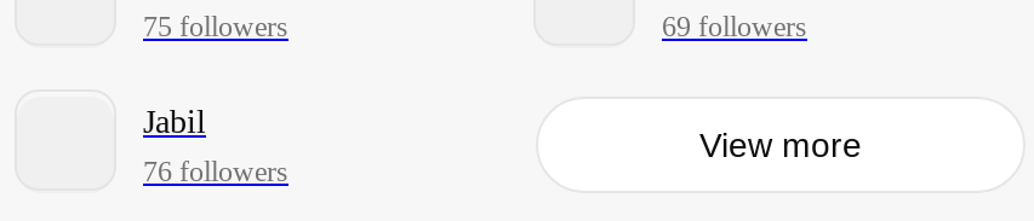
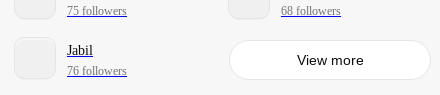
- 69 followers
+ 68 followers
